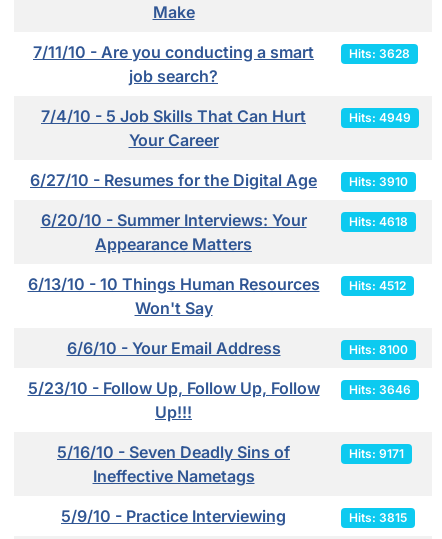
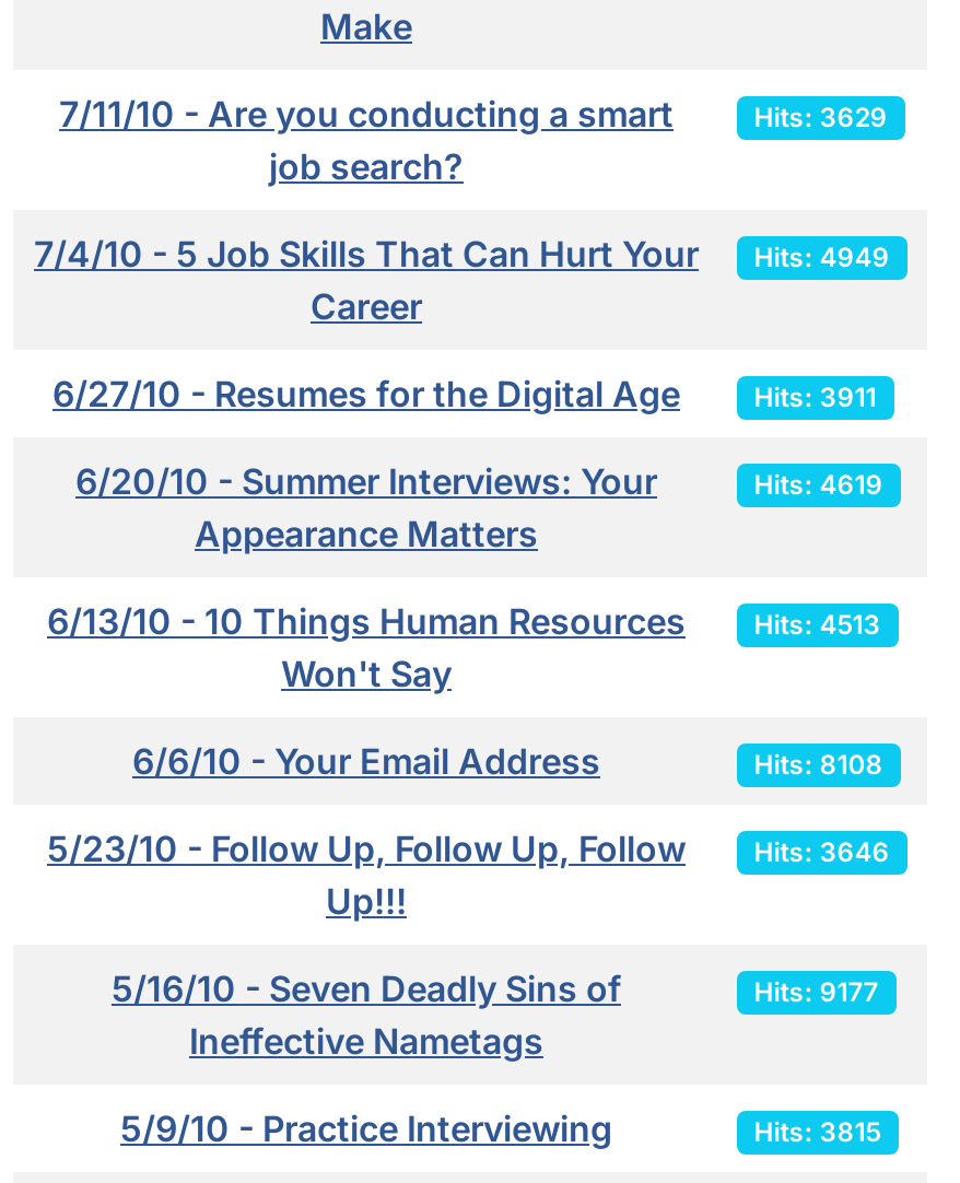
- Hits: 3628
+ Hits: 3629

- Hits: 3910
+ Hits: 3911

- Hits: 4618
+ Hits: 4619

- Hits: 4512
+ Hits: 4513

- Hits: 8100
+ Hits: 8108

- Hits: 9171
+ Hits: 9177
